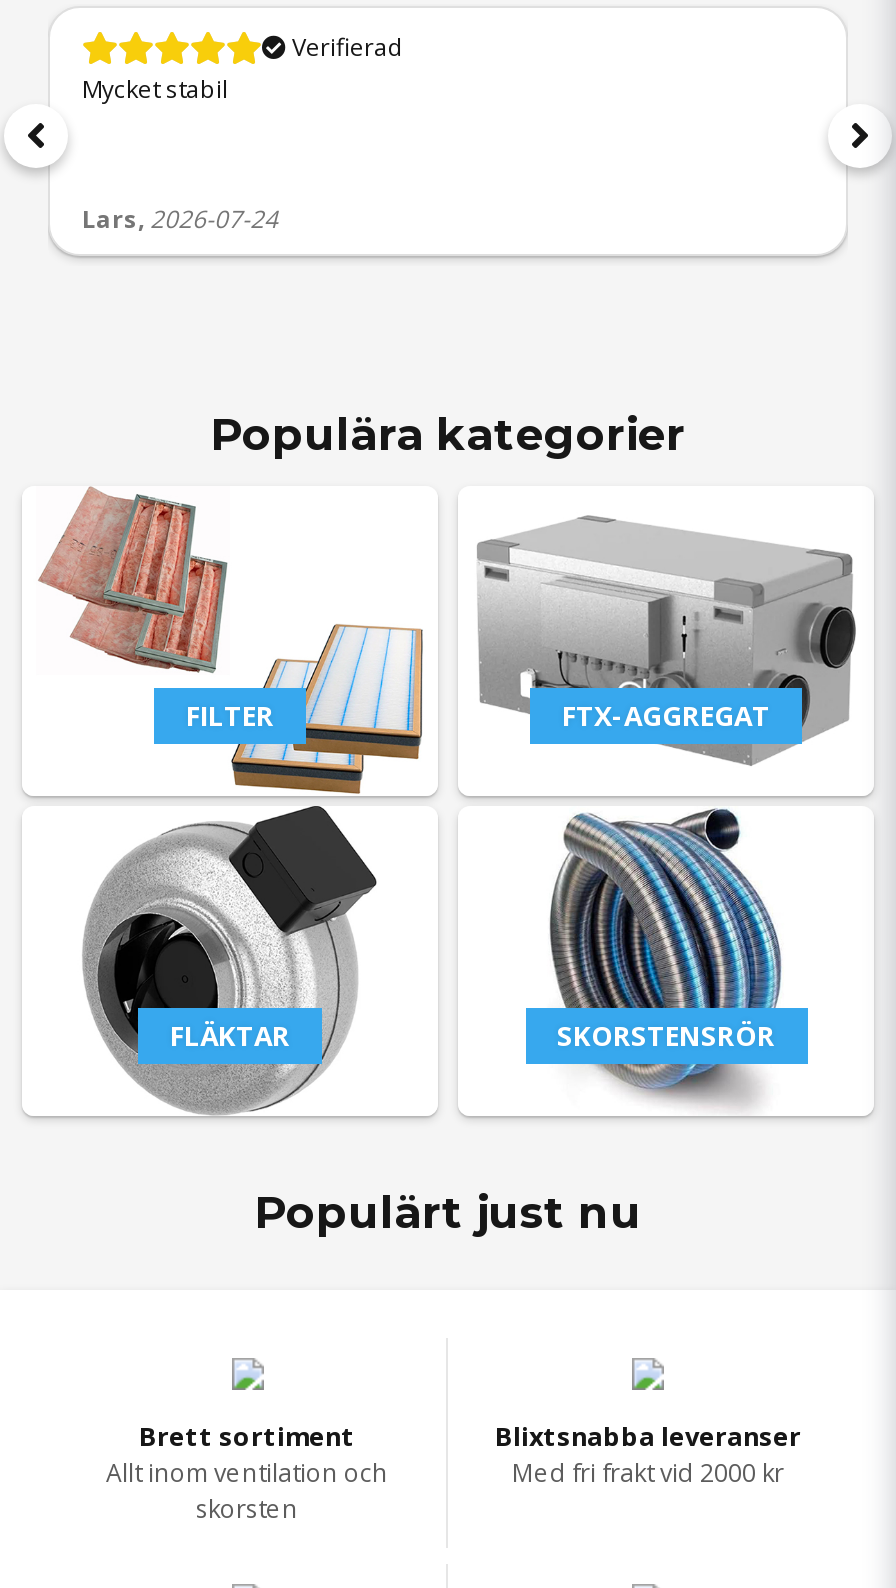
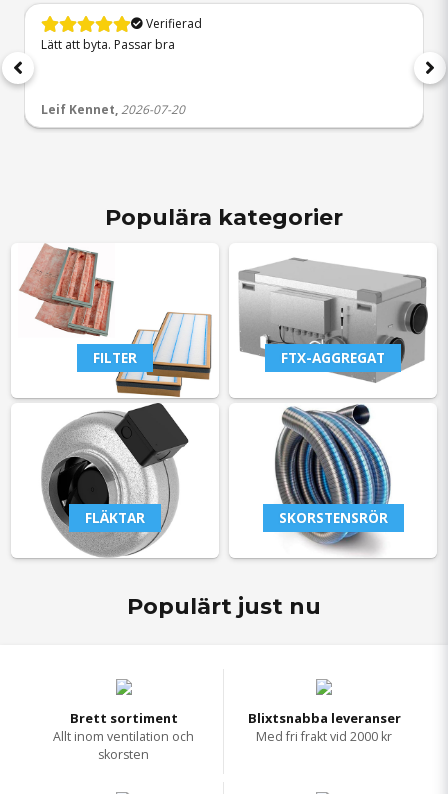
- Mycket stabil
+ Lätt att byta. Passar bra

- Lars, 2026-07-24
+ Leif Kennet, 2026-07-20
